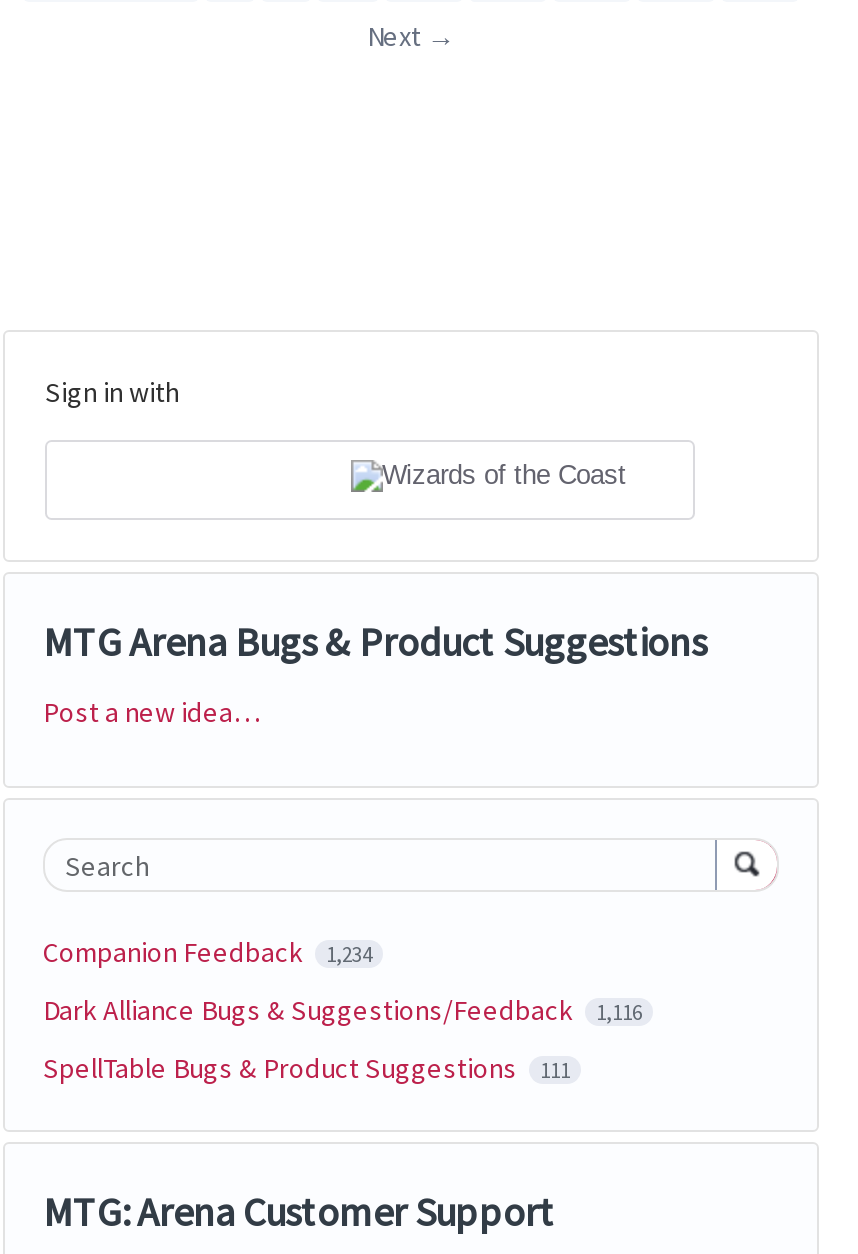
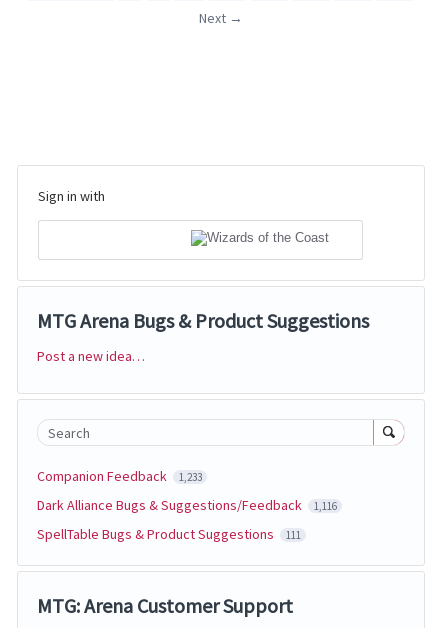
- Companion Feedback 1,234
+ Companion Feedback 1,233
